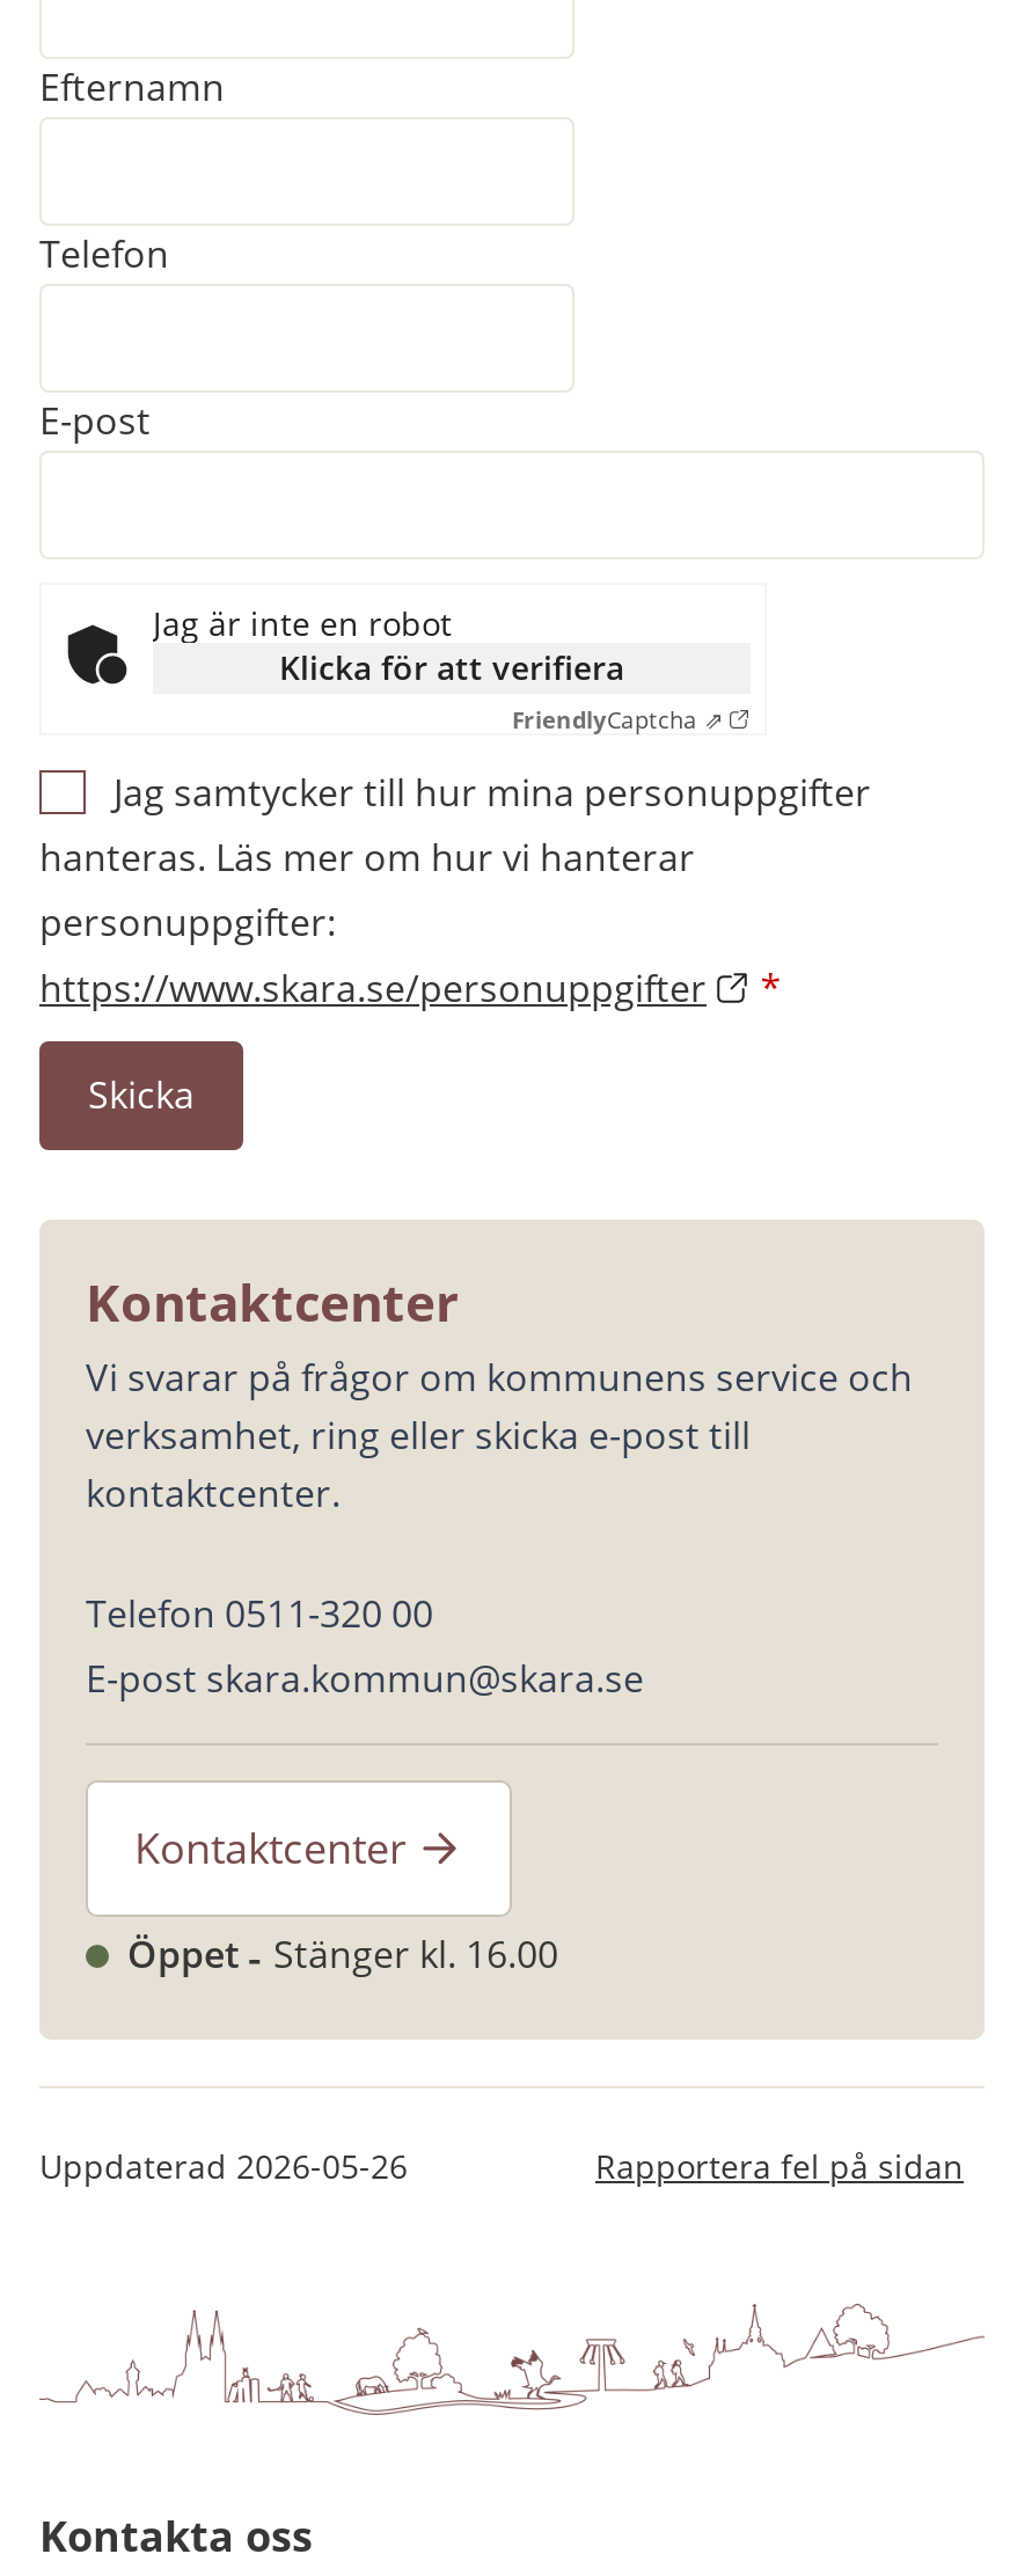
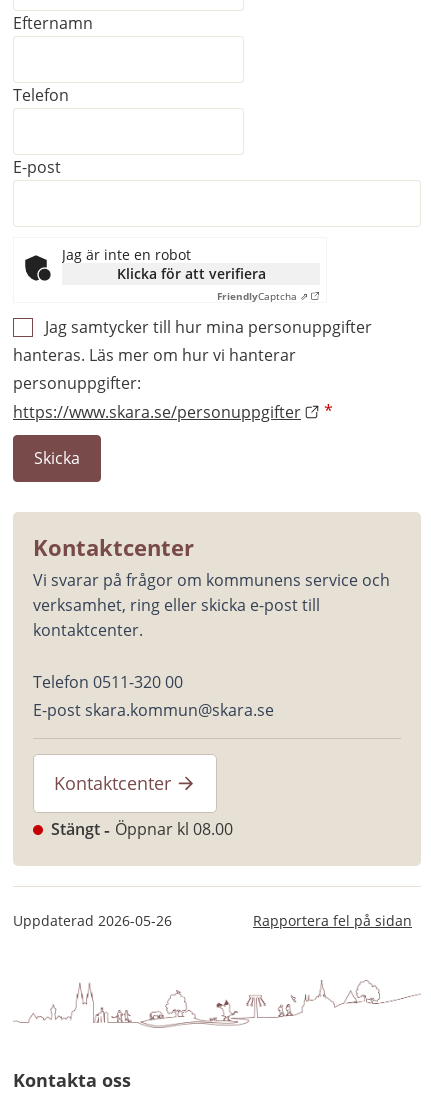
- Öppet
- Stänger kl. 16.00
+ Stängt
+ Öppnar kl 08.00
